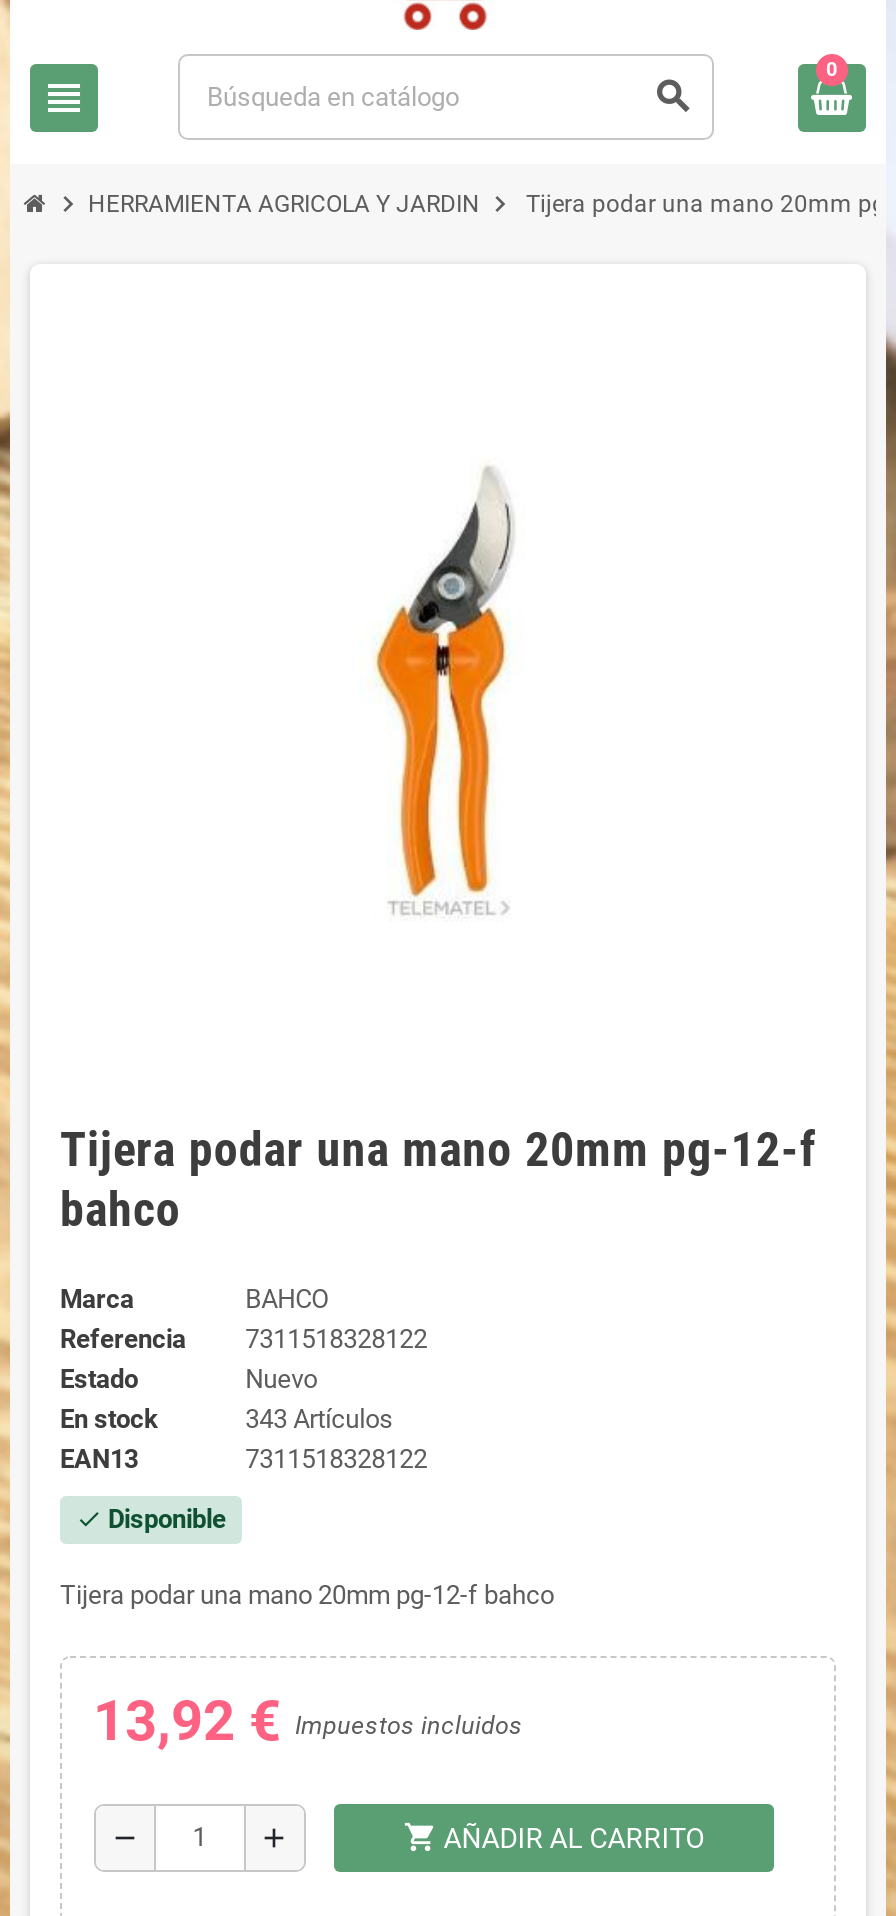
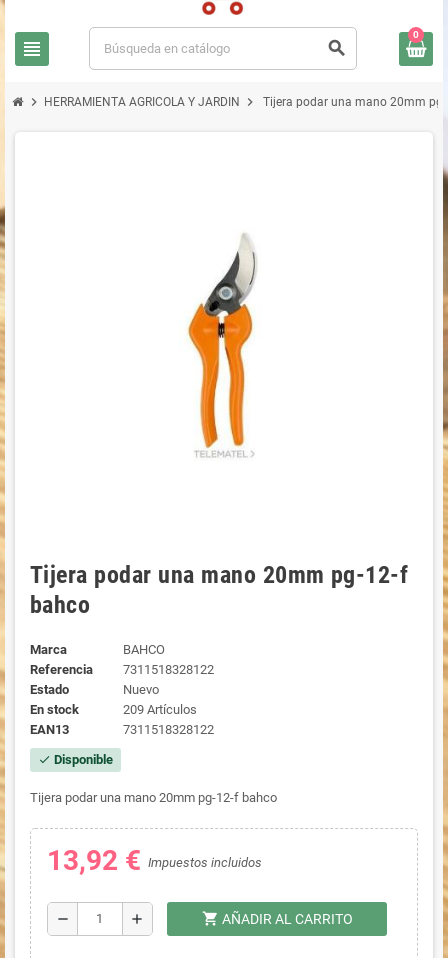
- 343 Artículos
+ 209 Artículos
